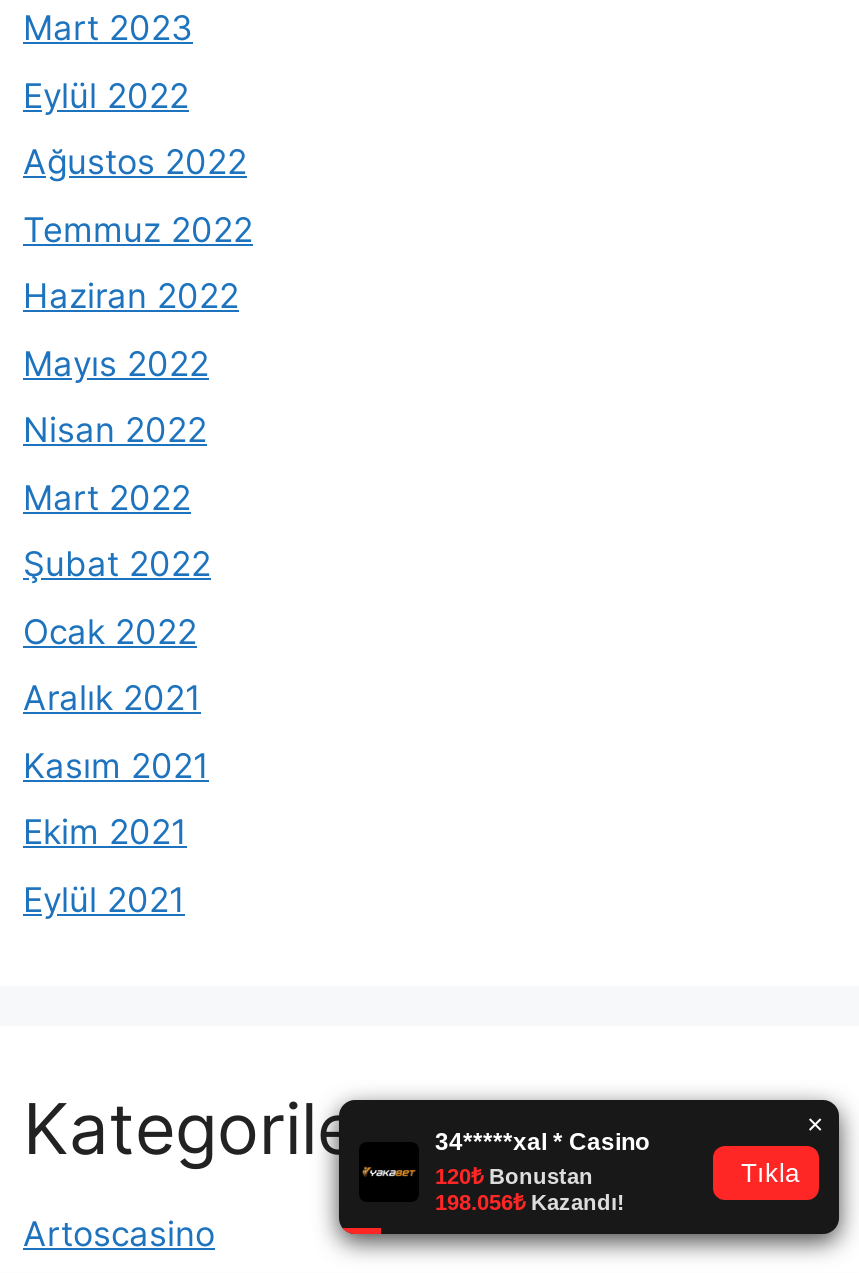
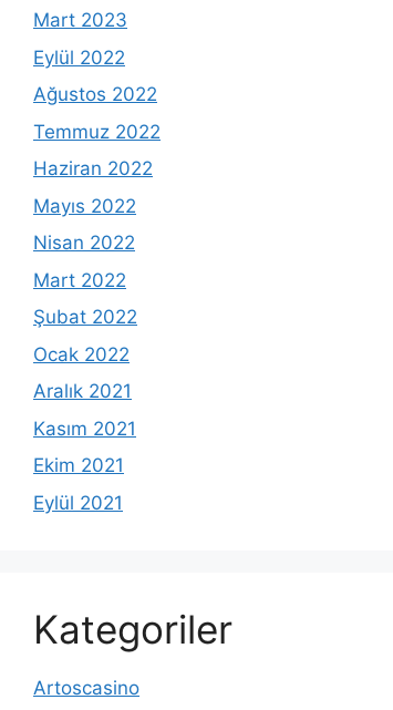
- [image]
